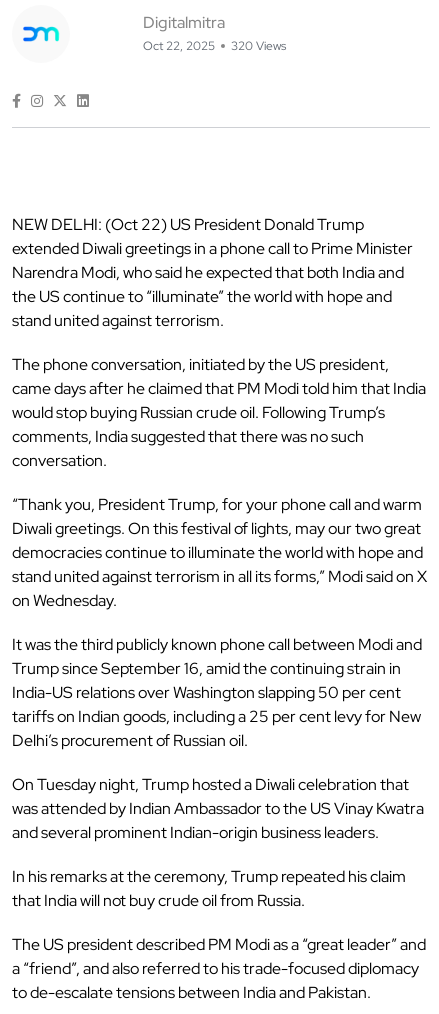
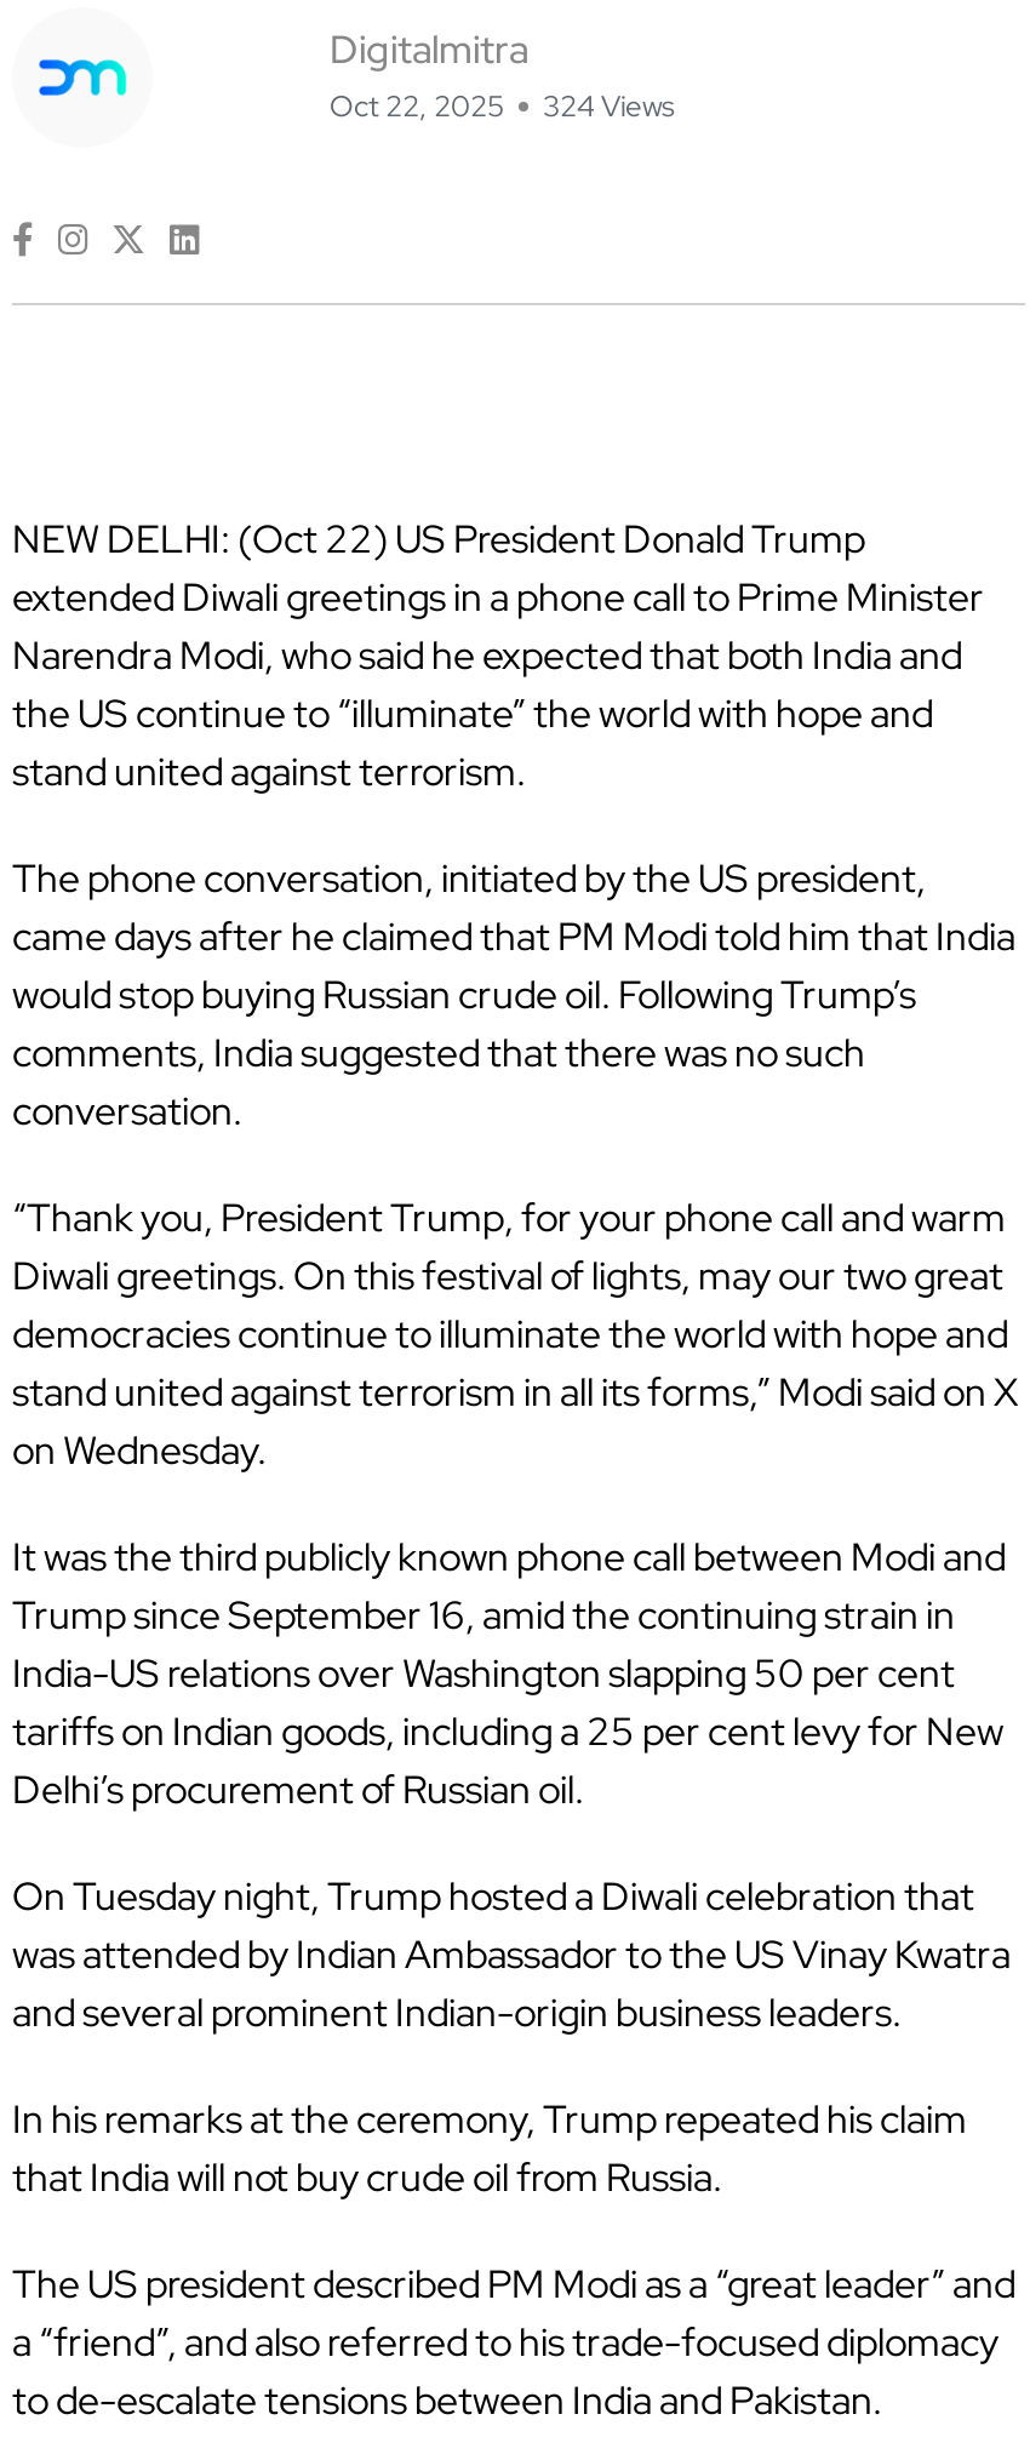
- Oct 22, 2025 320 Views
+ Oct 22, 2025 324 Views
